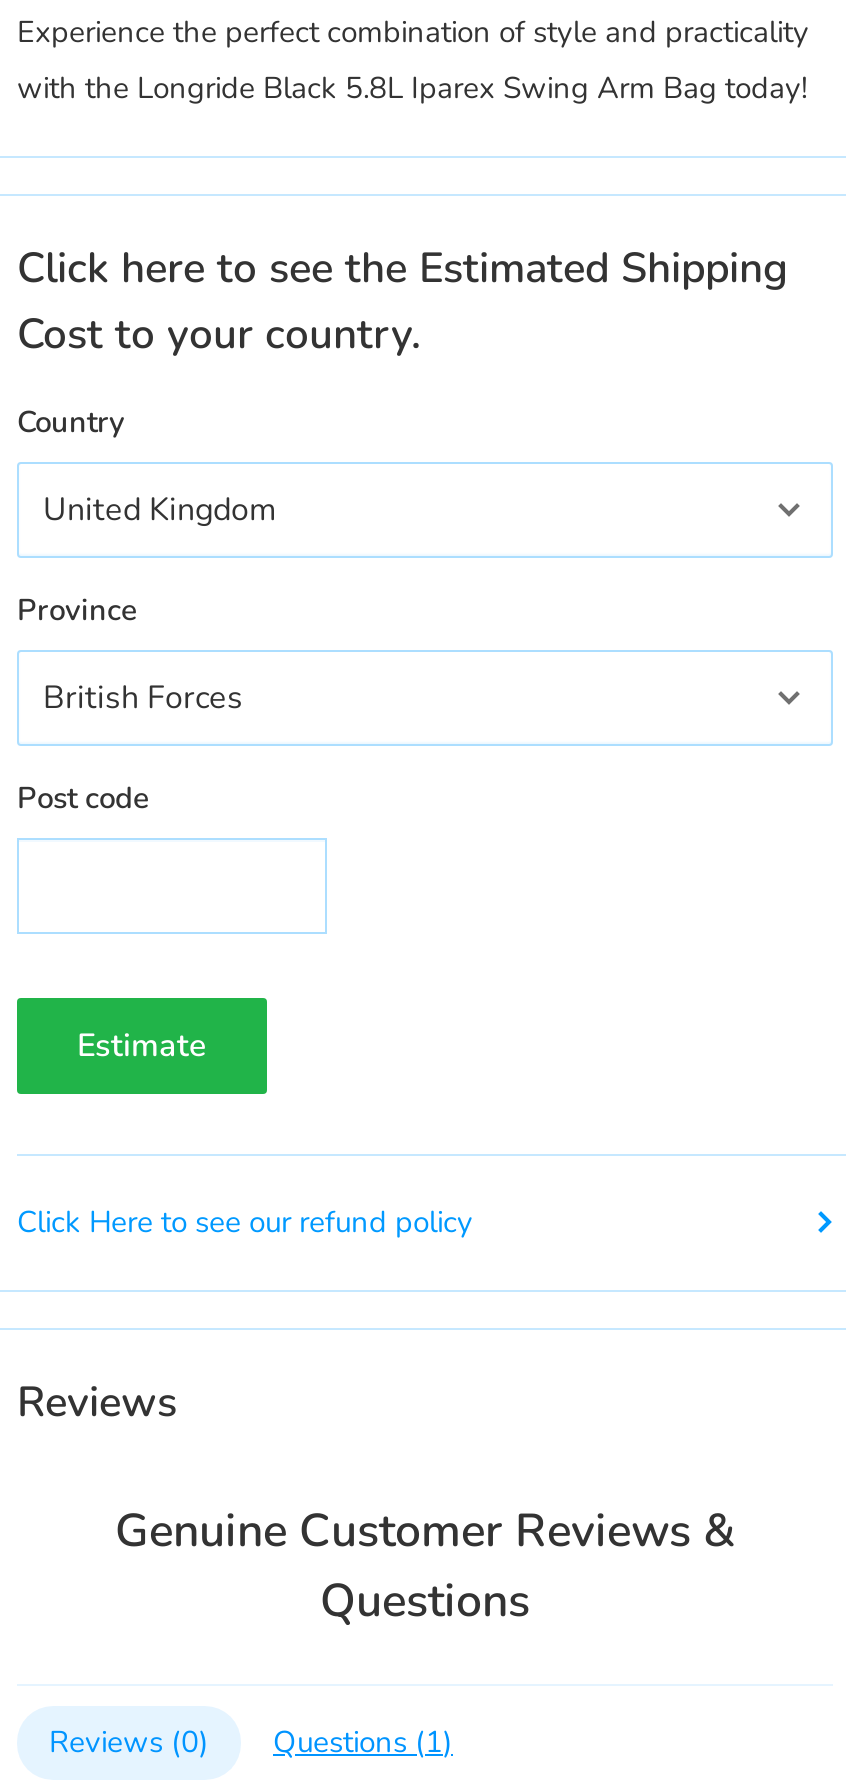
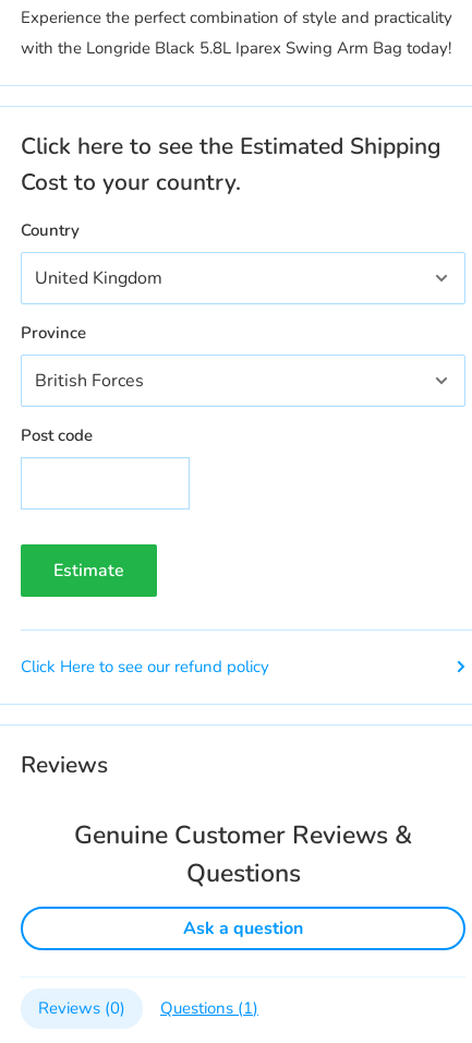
+ Ask a question
